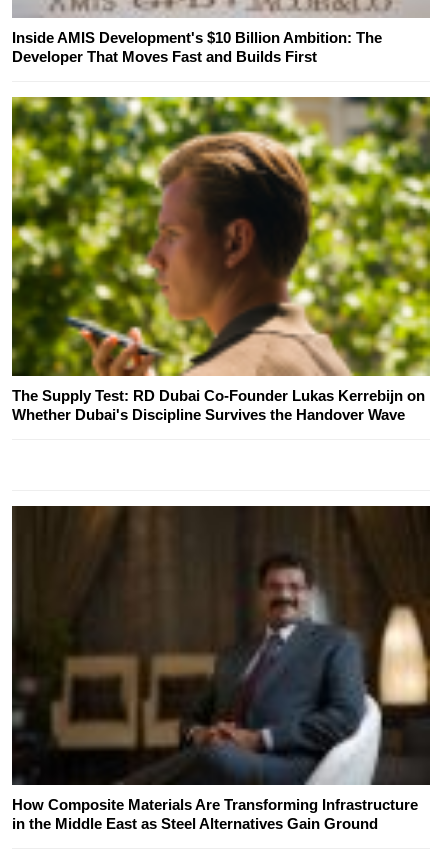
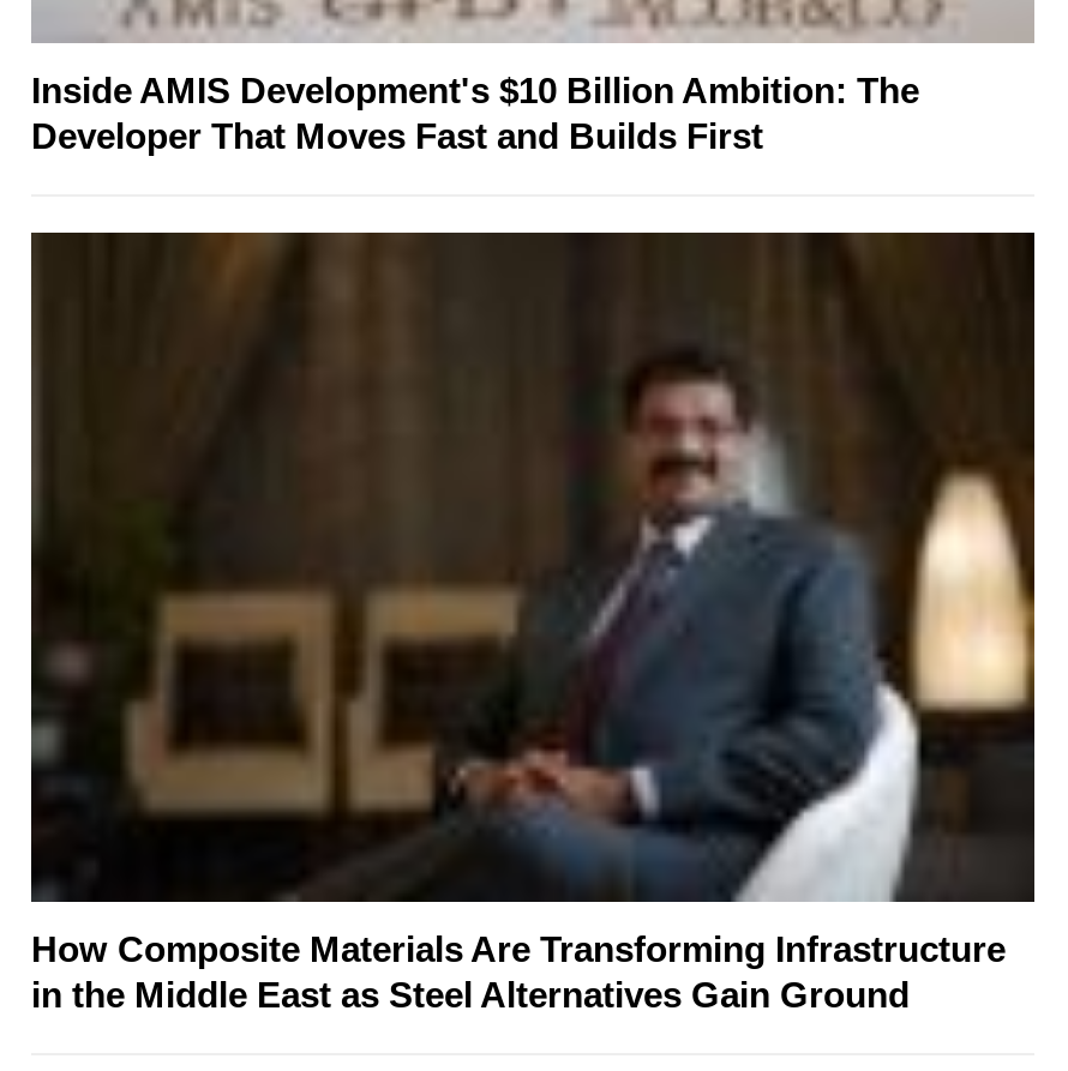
- [image]
- The Supply Test: RD Dubai Co-Founder Lukas Kerrebijn on
- Whether Dubai's Discipline Survives the Handover Wave
